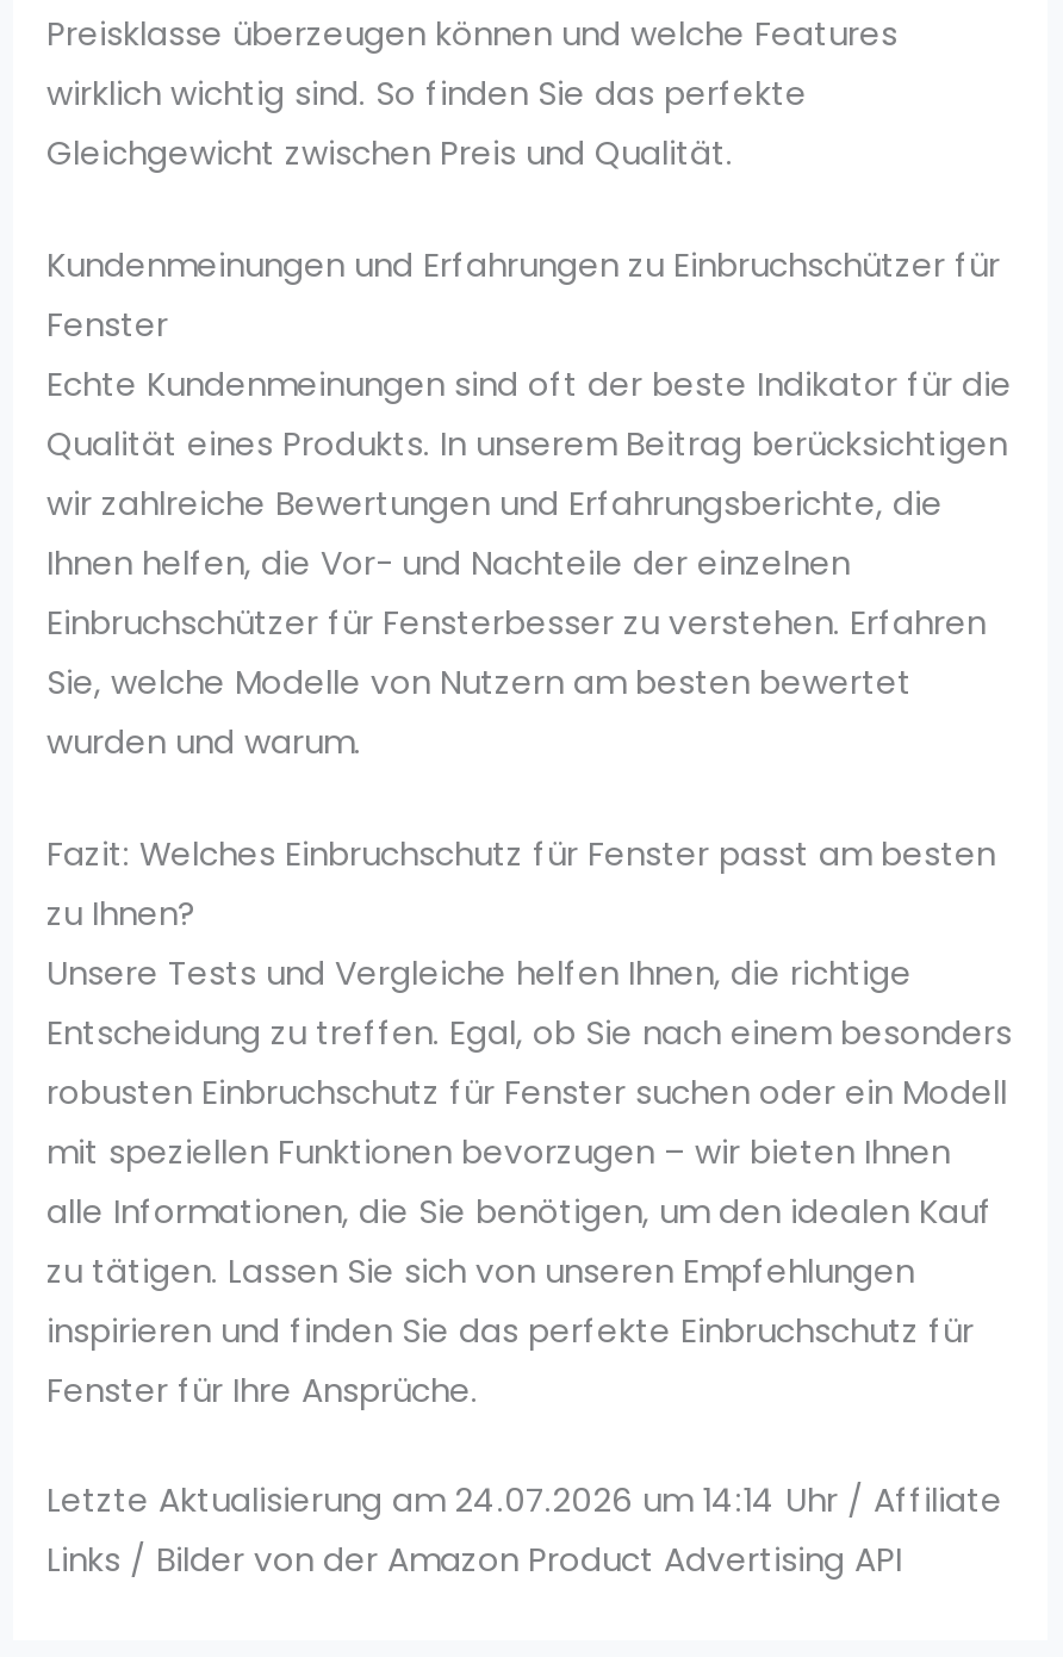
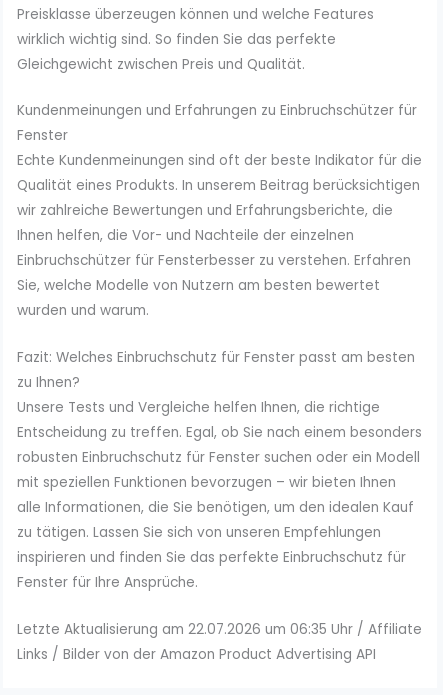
- Letzte Aktualisierung am 24.07.2026 um 14:14 Uhr / Affiliate
+ Letzte Aktualisierung am 22.07.2026 um 06:35 Uhr / Affiliate
